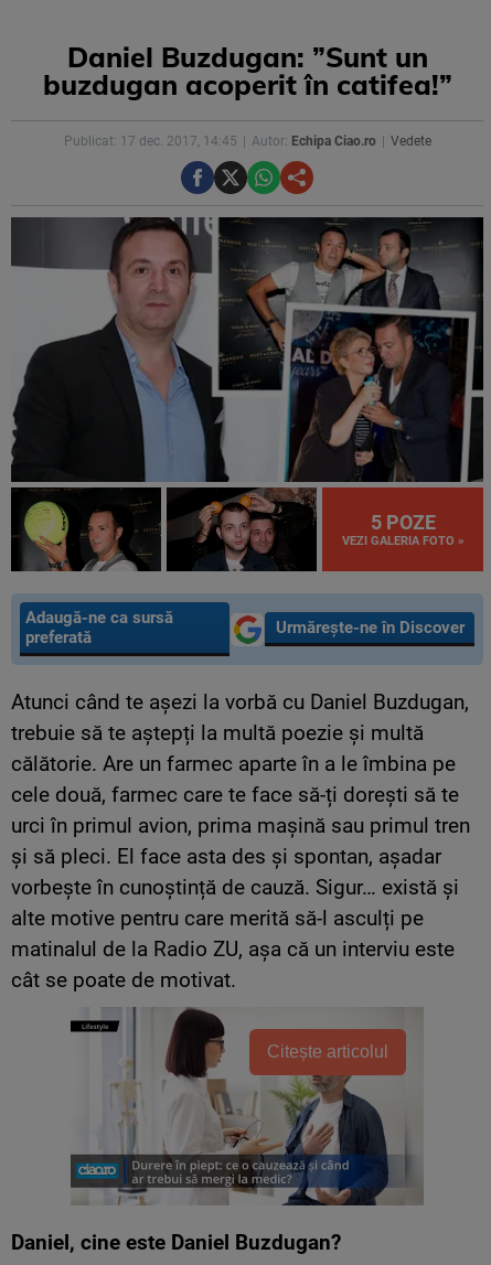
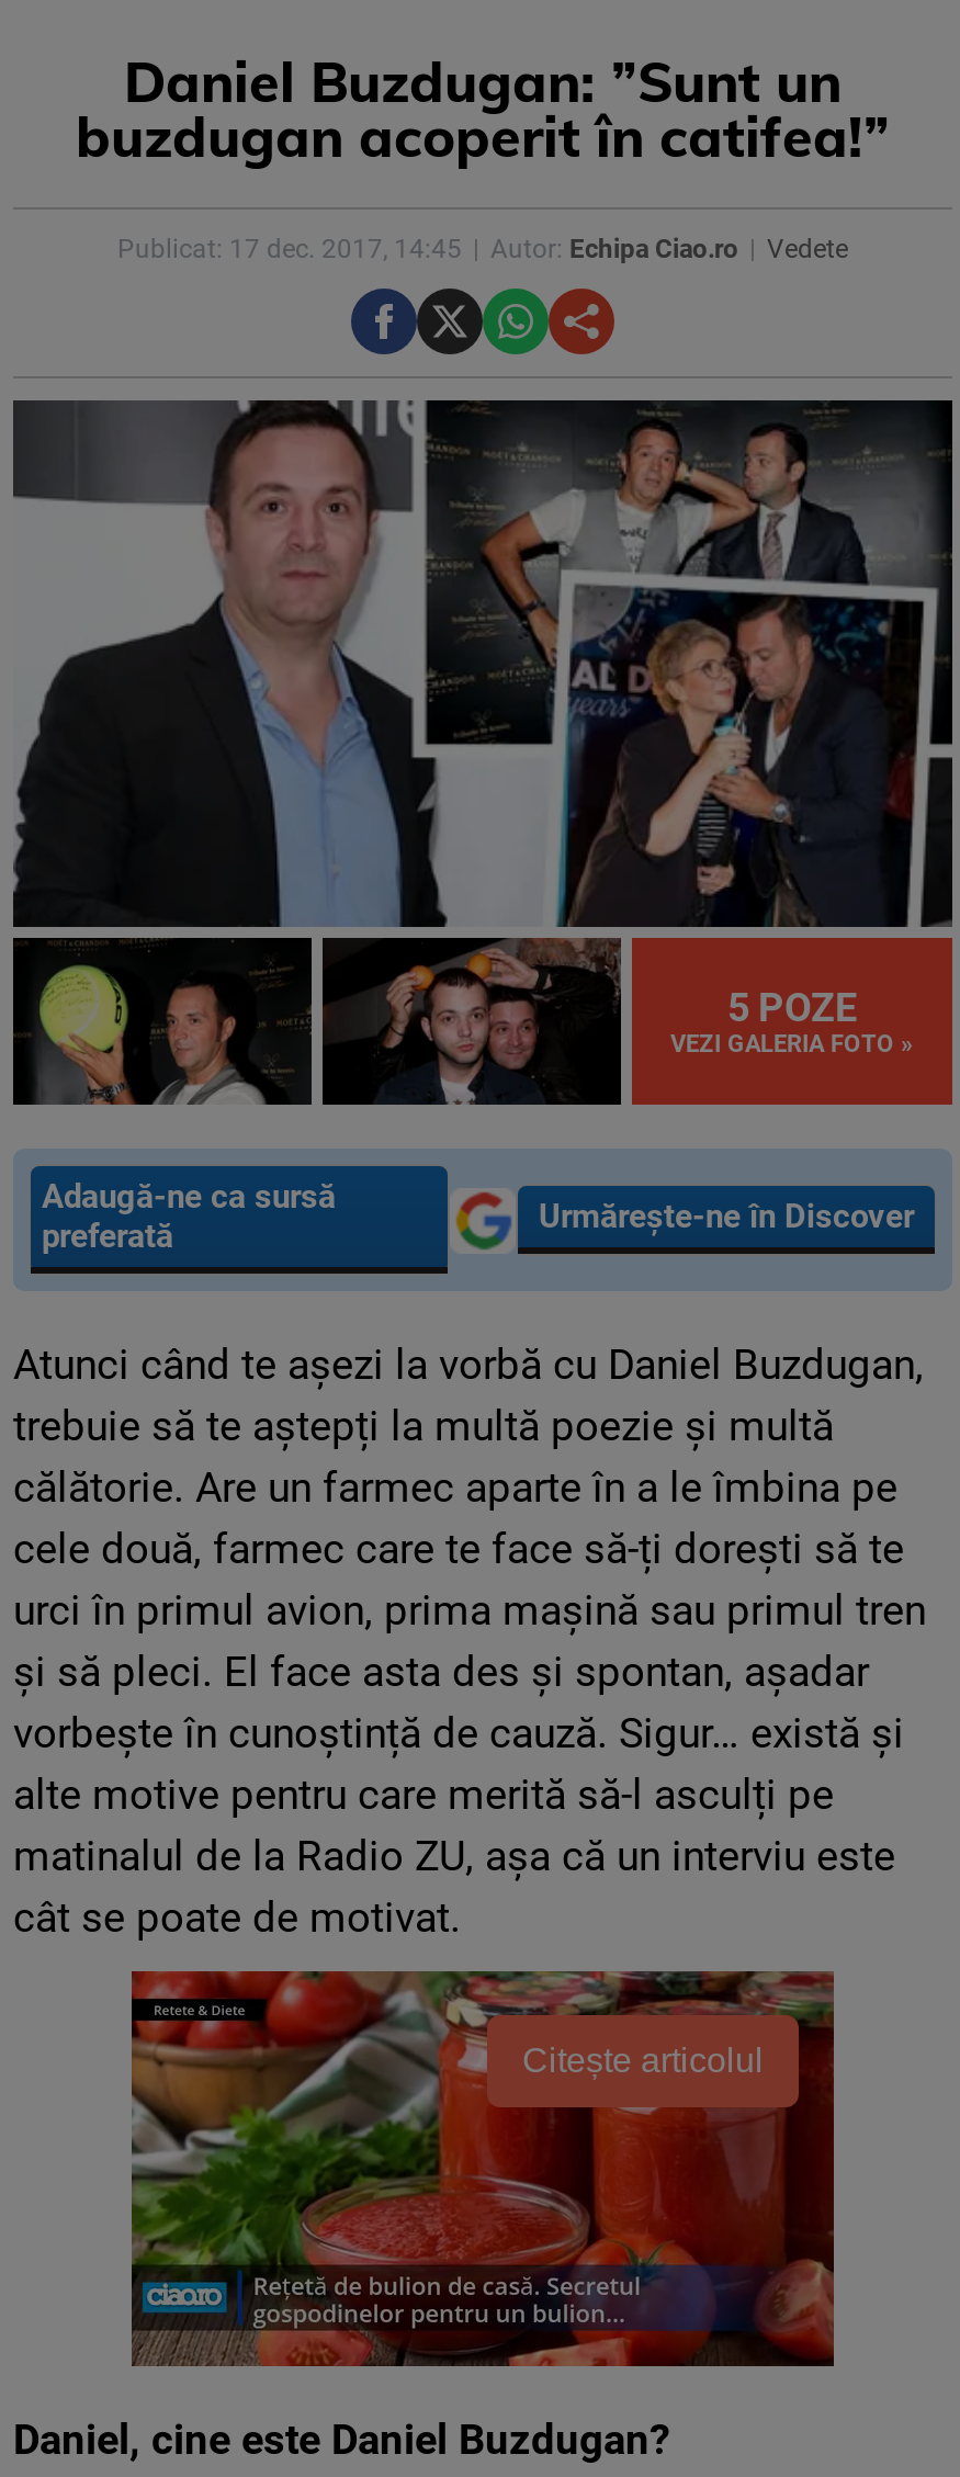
- [image]
+ [image]
